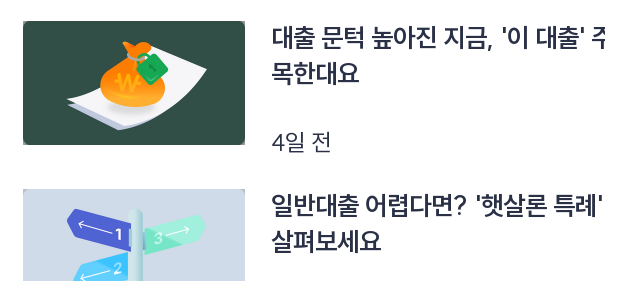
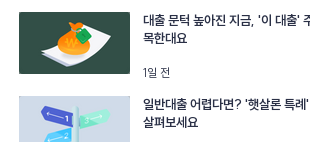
- 4일 전
+ 1일 전
